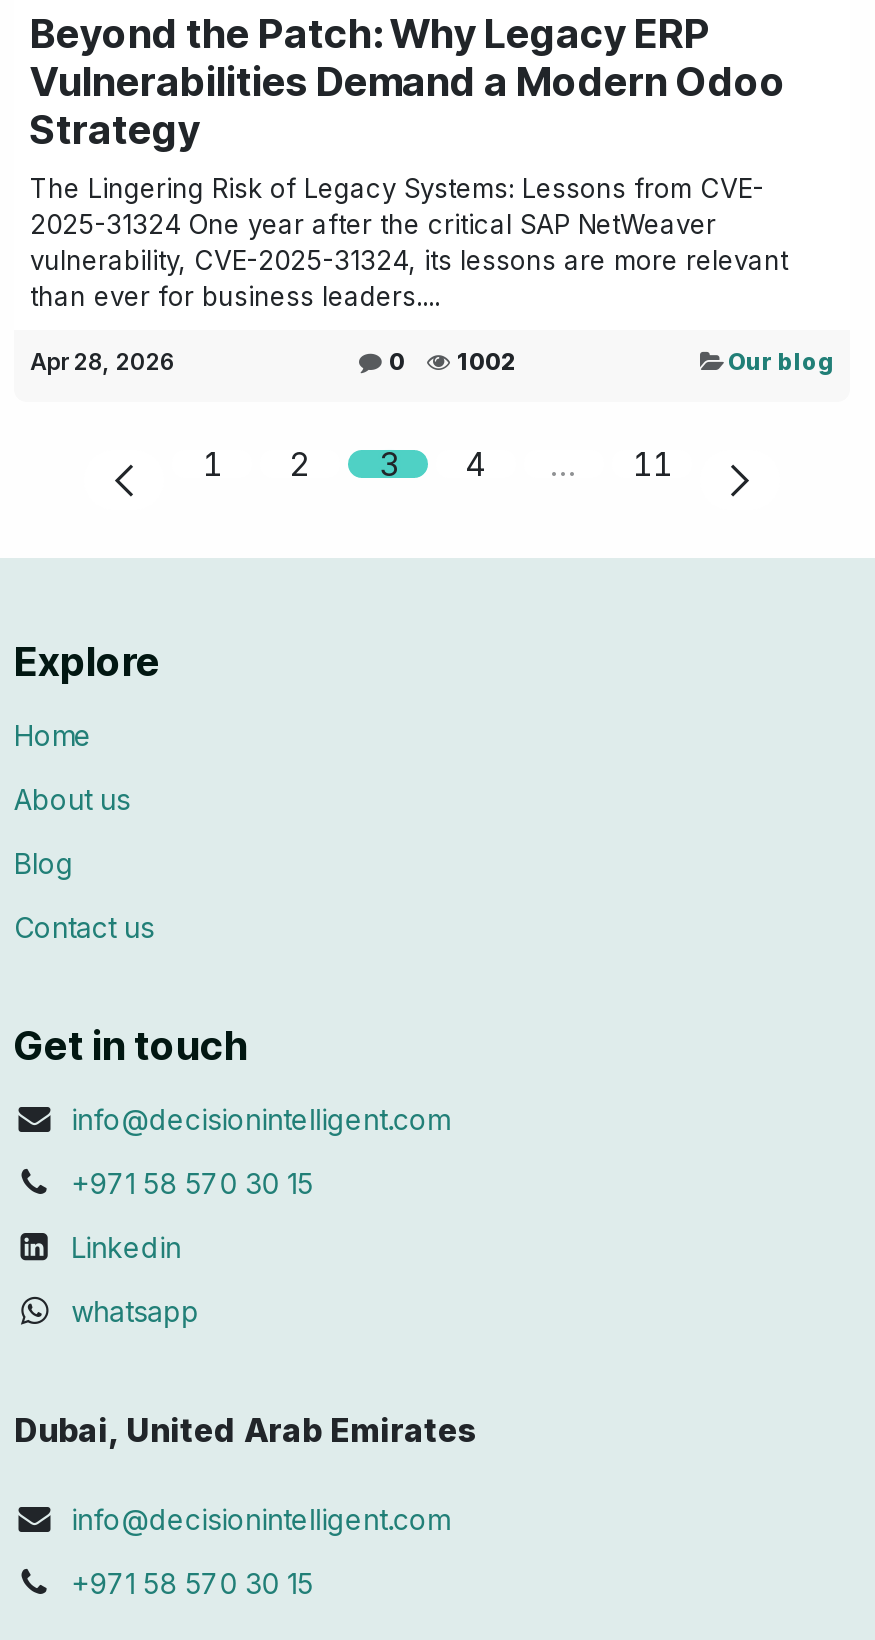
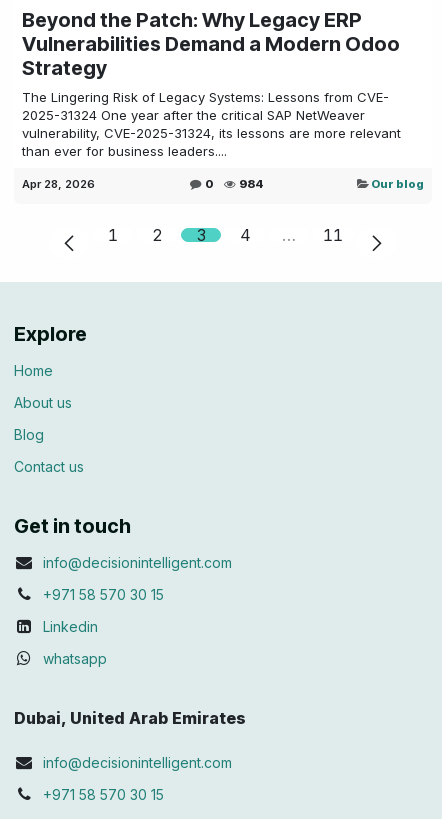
- 0 1002
+ 0 984
